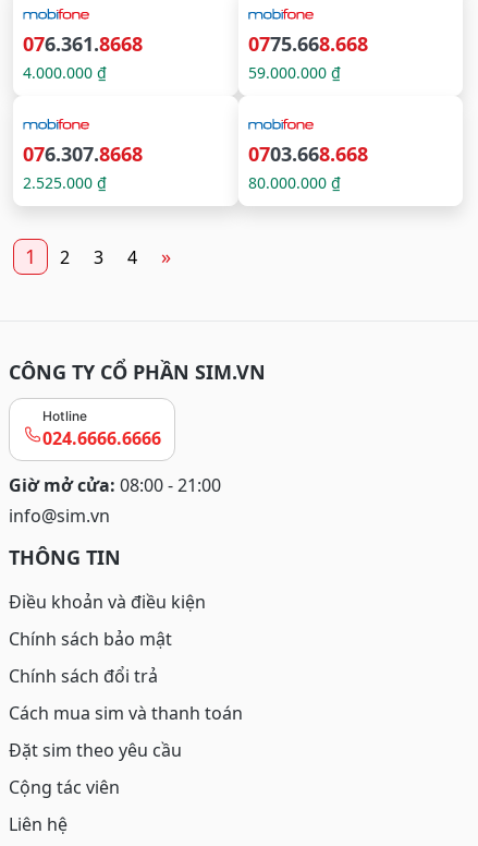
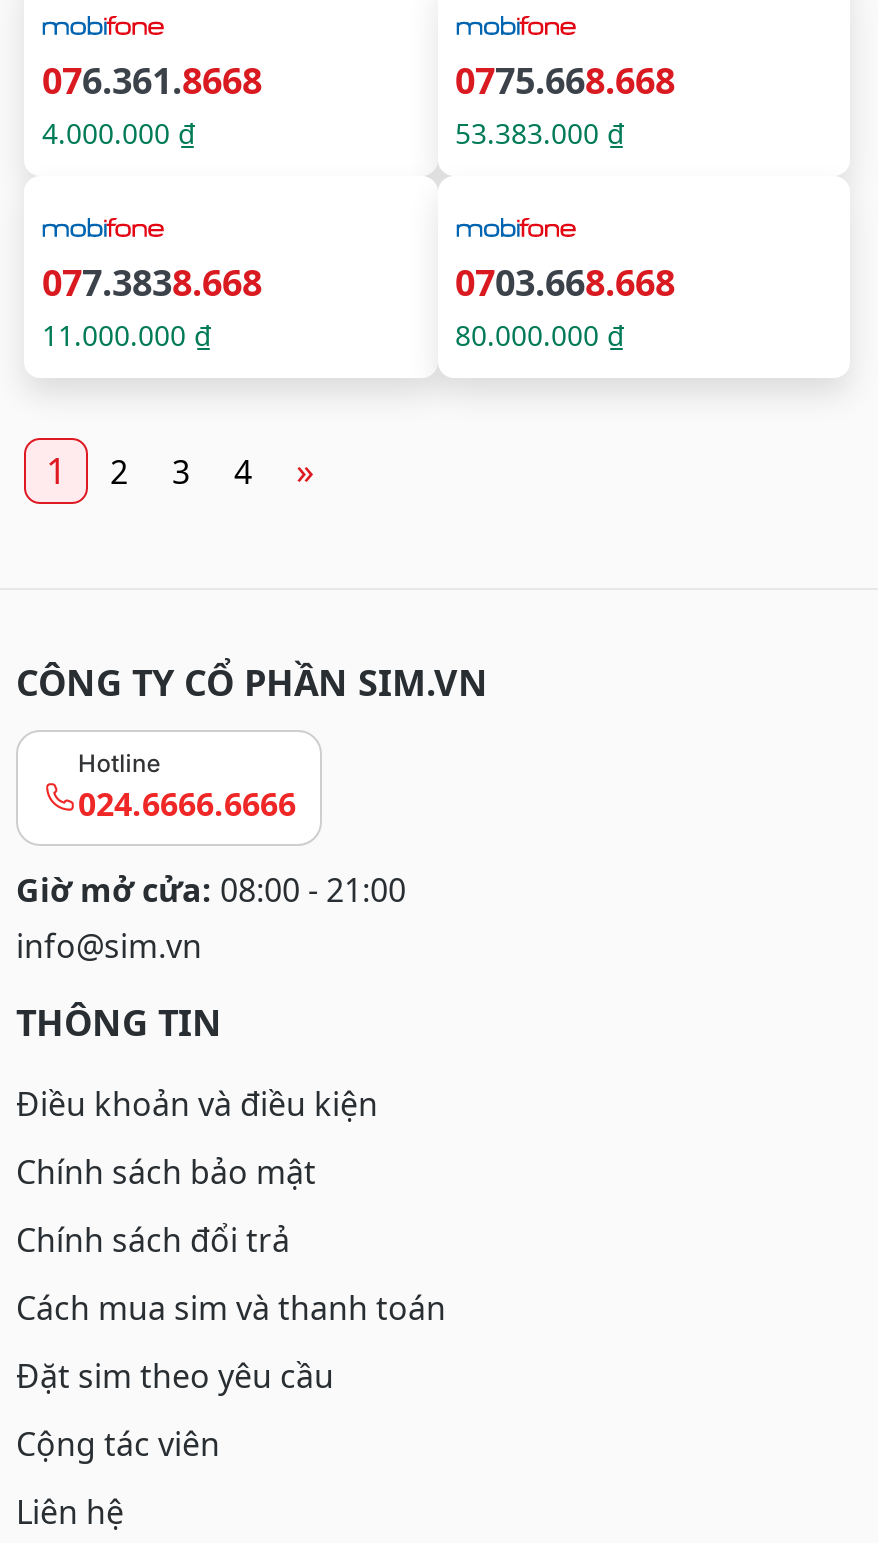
- 59.000.000 ₫
+ 53.383.000 ₫

- 076.307.8668
+ 077.3838.668

- 2.525.000 ₫
+ 11.000.000 ₫
